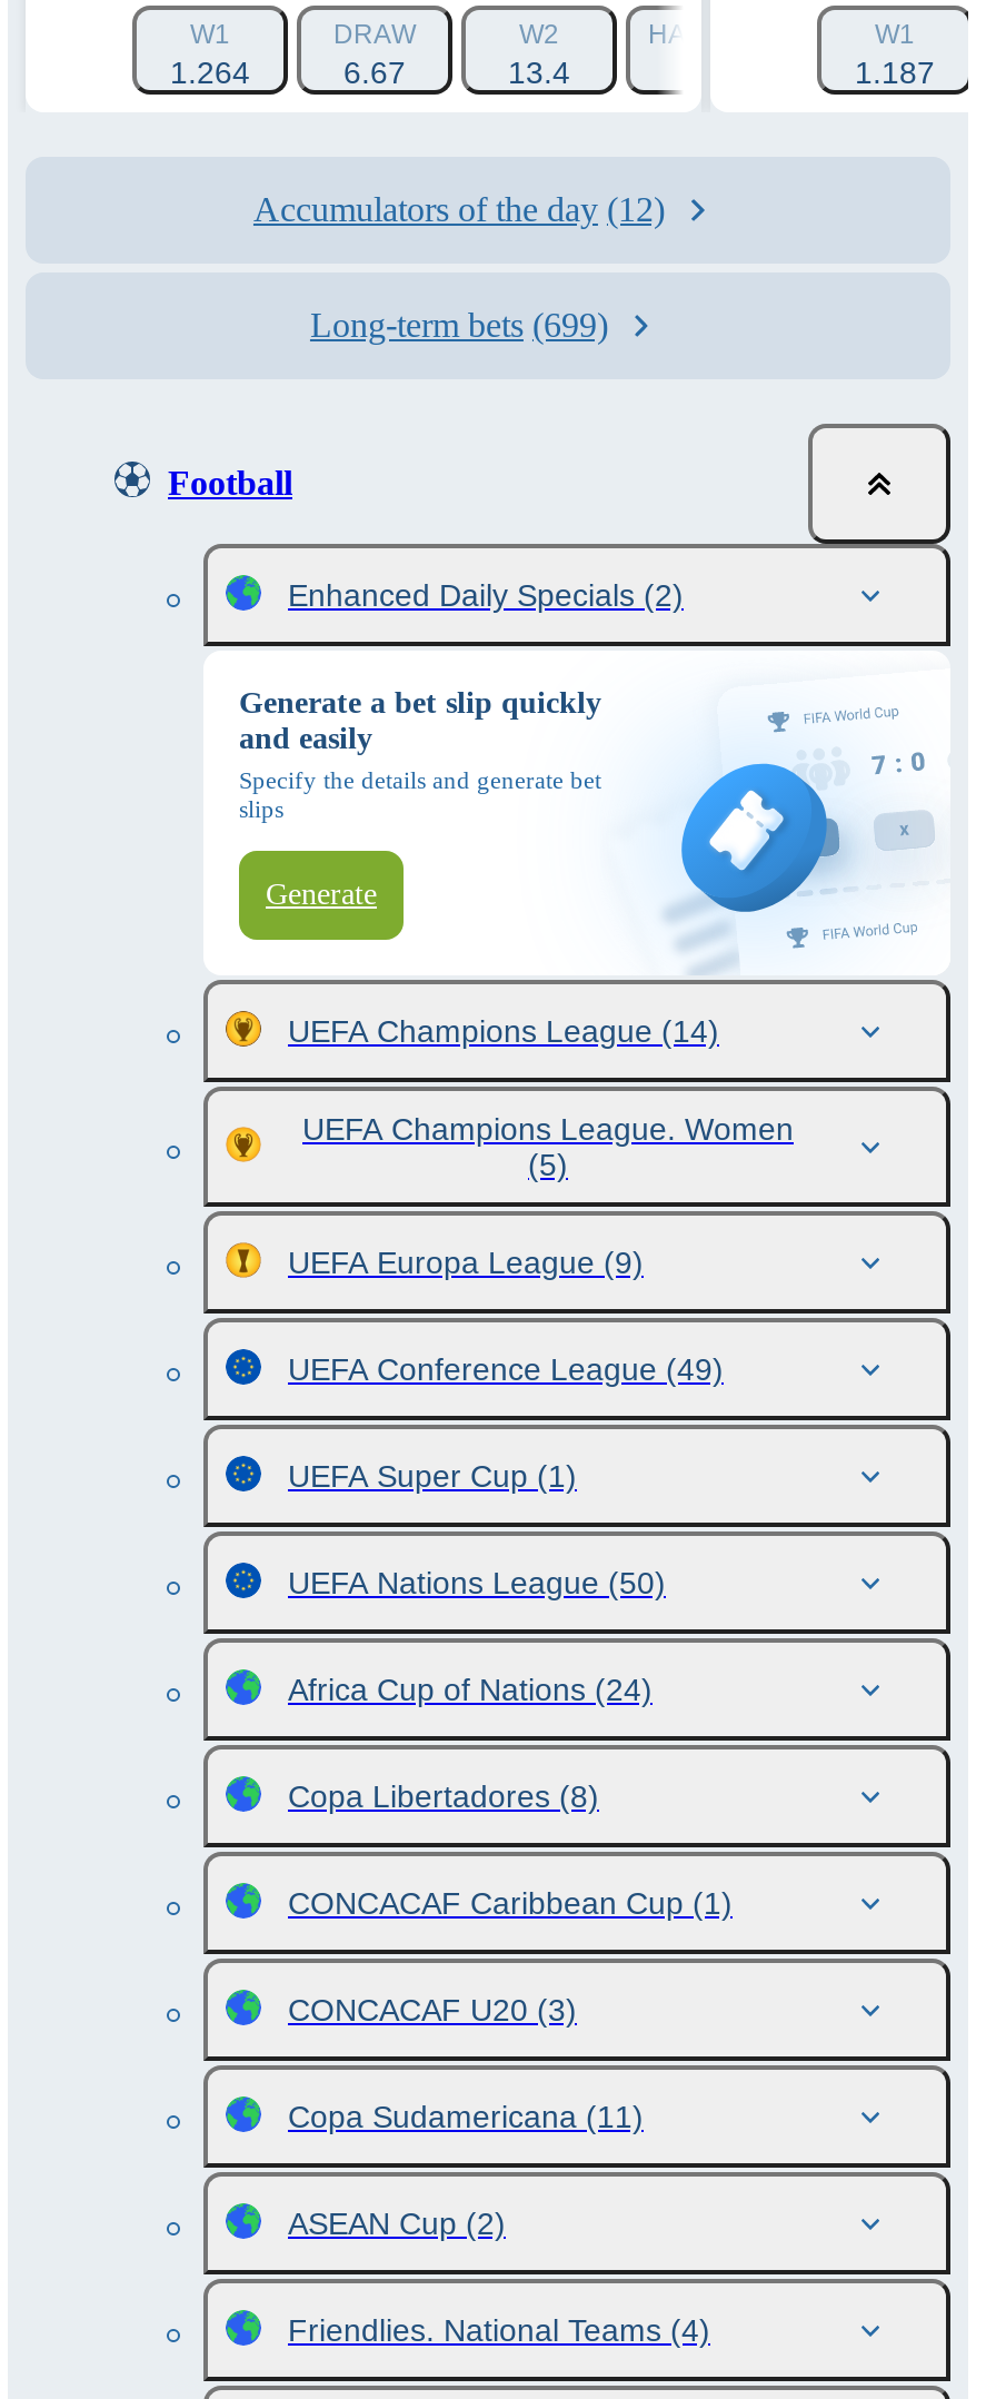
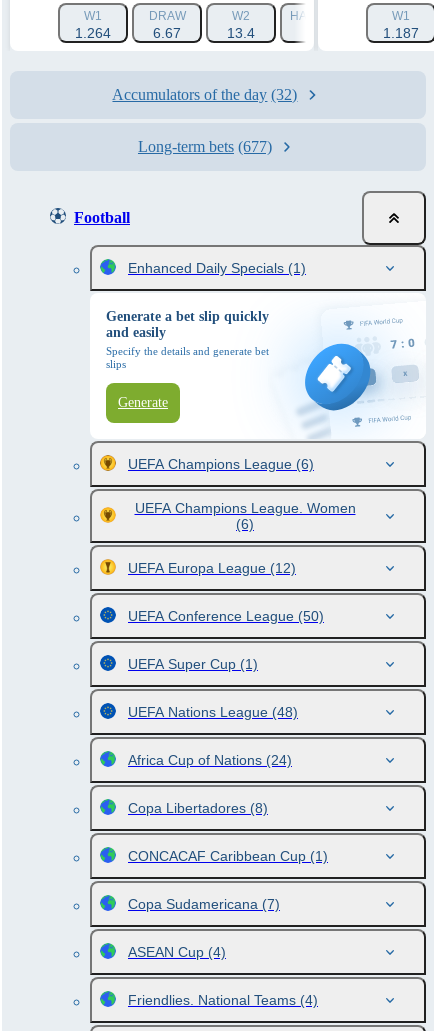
- Accumulators of the day (12)
+ Accumulators of the day (32)

- Long-term bets (699)
+ Long-term bets (677)

- Enhanced Daily Specials (2)
+ Enhanced Daily Specials (1)

- UEFA Champions League (14)
+ UEFA Champions League (6)

- (5)
+ (6)

- UEFA Europa League (9)
+ UEFA Europa League (12)

- UEFA Conference League (49)
+ UEFA Conference League (50)

- UEFA Nations League (50)
+ UEFA Nations League (48)

- CONCACAF U20 (3)
- Copa Sudamericana (11)
- ASEAN Cup (2)
+ Copa Sudamericana (7)
+ ASEAN Cup (4)
